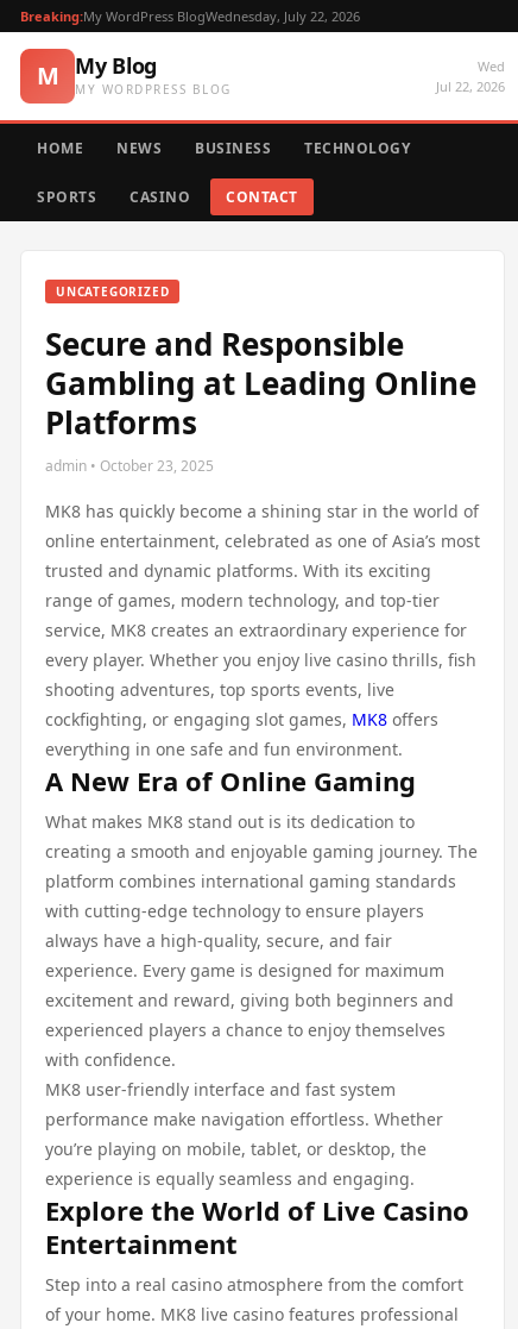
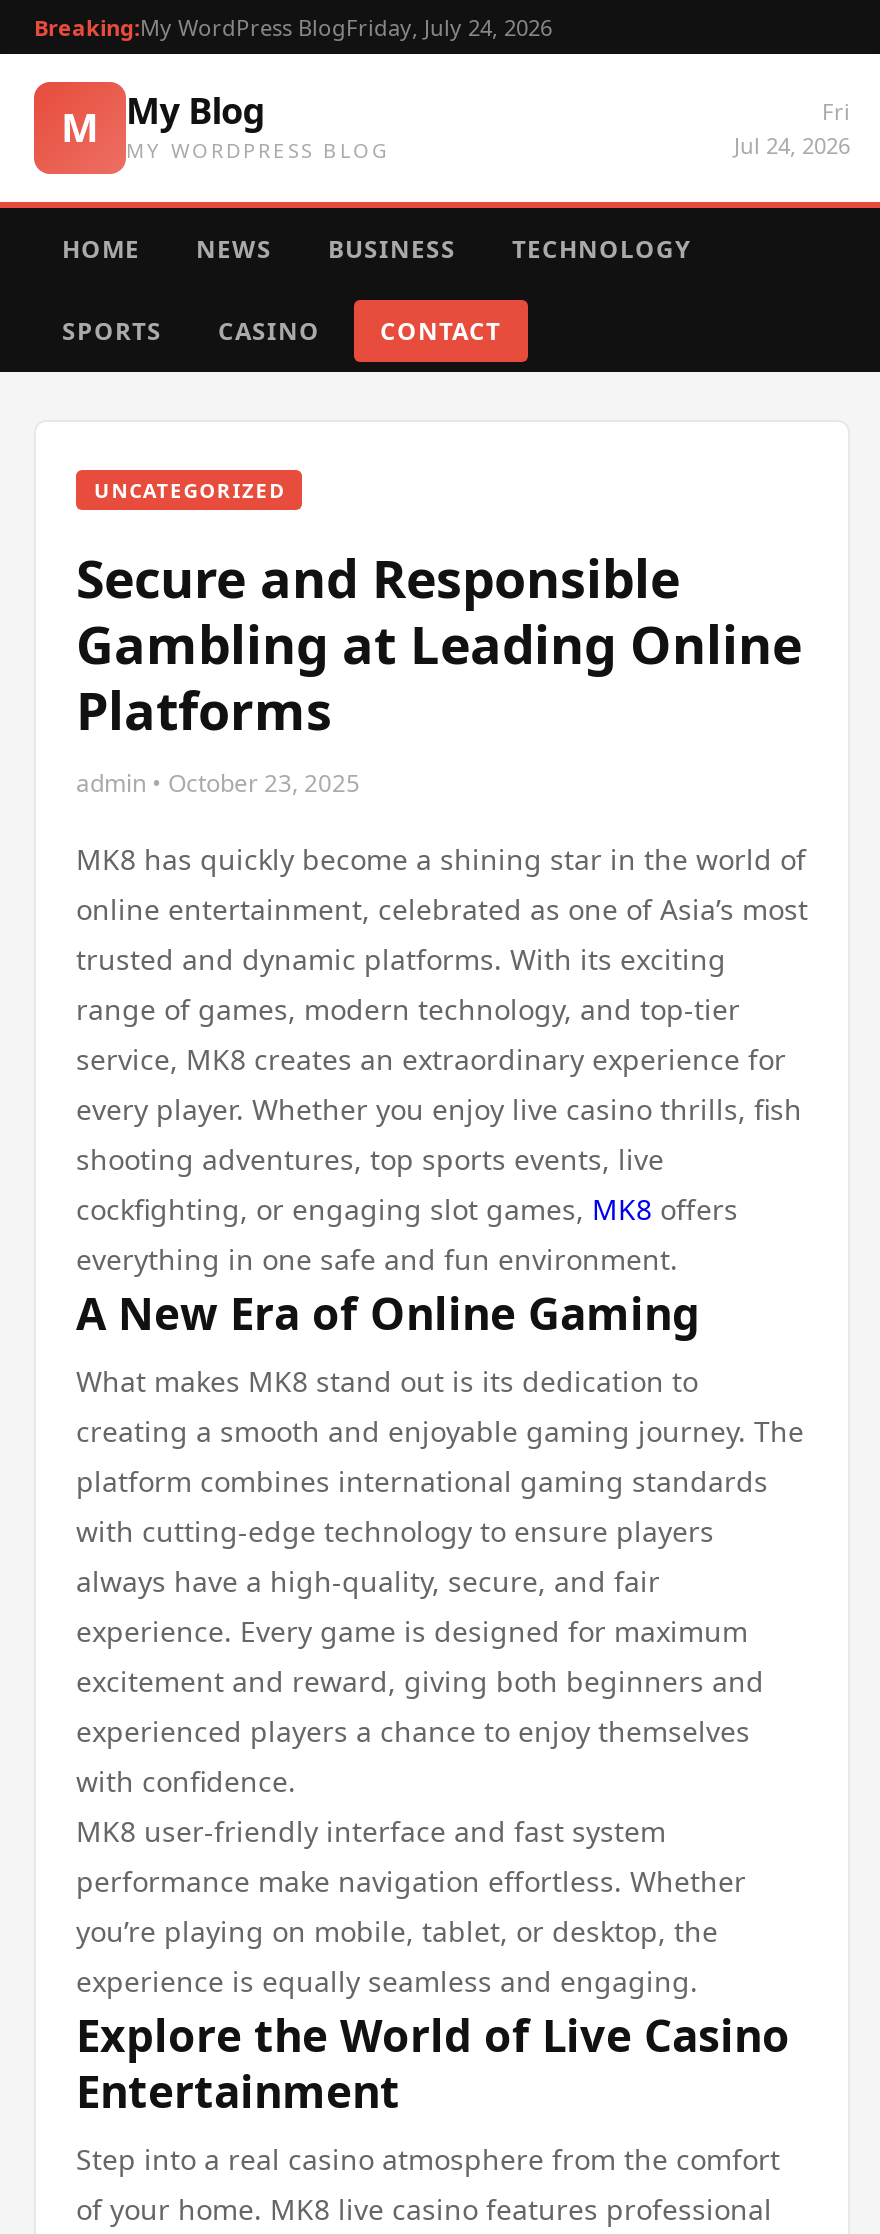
- Breaking:My WordPress BlogWednesday, July 22, 2026
+ Breaking:My WordPress BlogFriday, July 24, 2026

- Wed
- Jul 22, 2026
+ Fri
+ Jul 24, 2026
